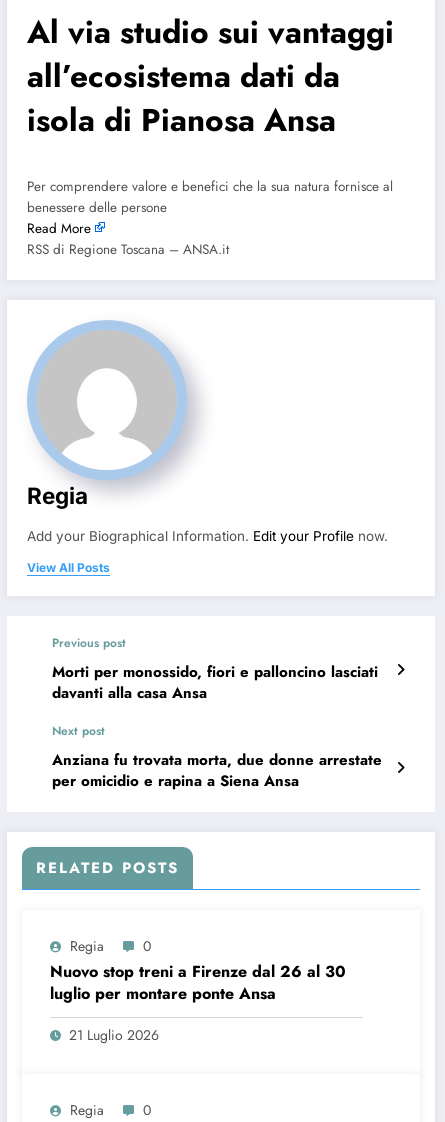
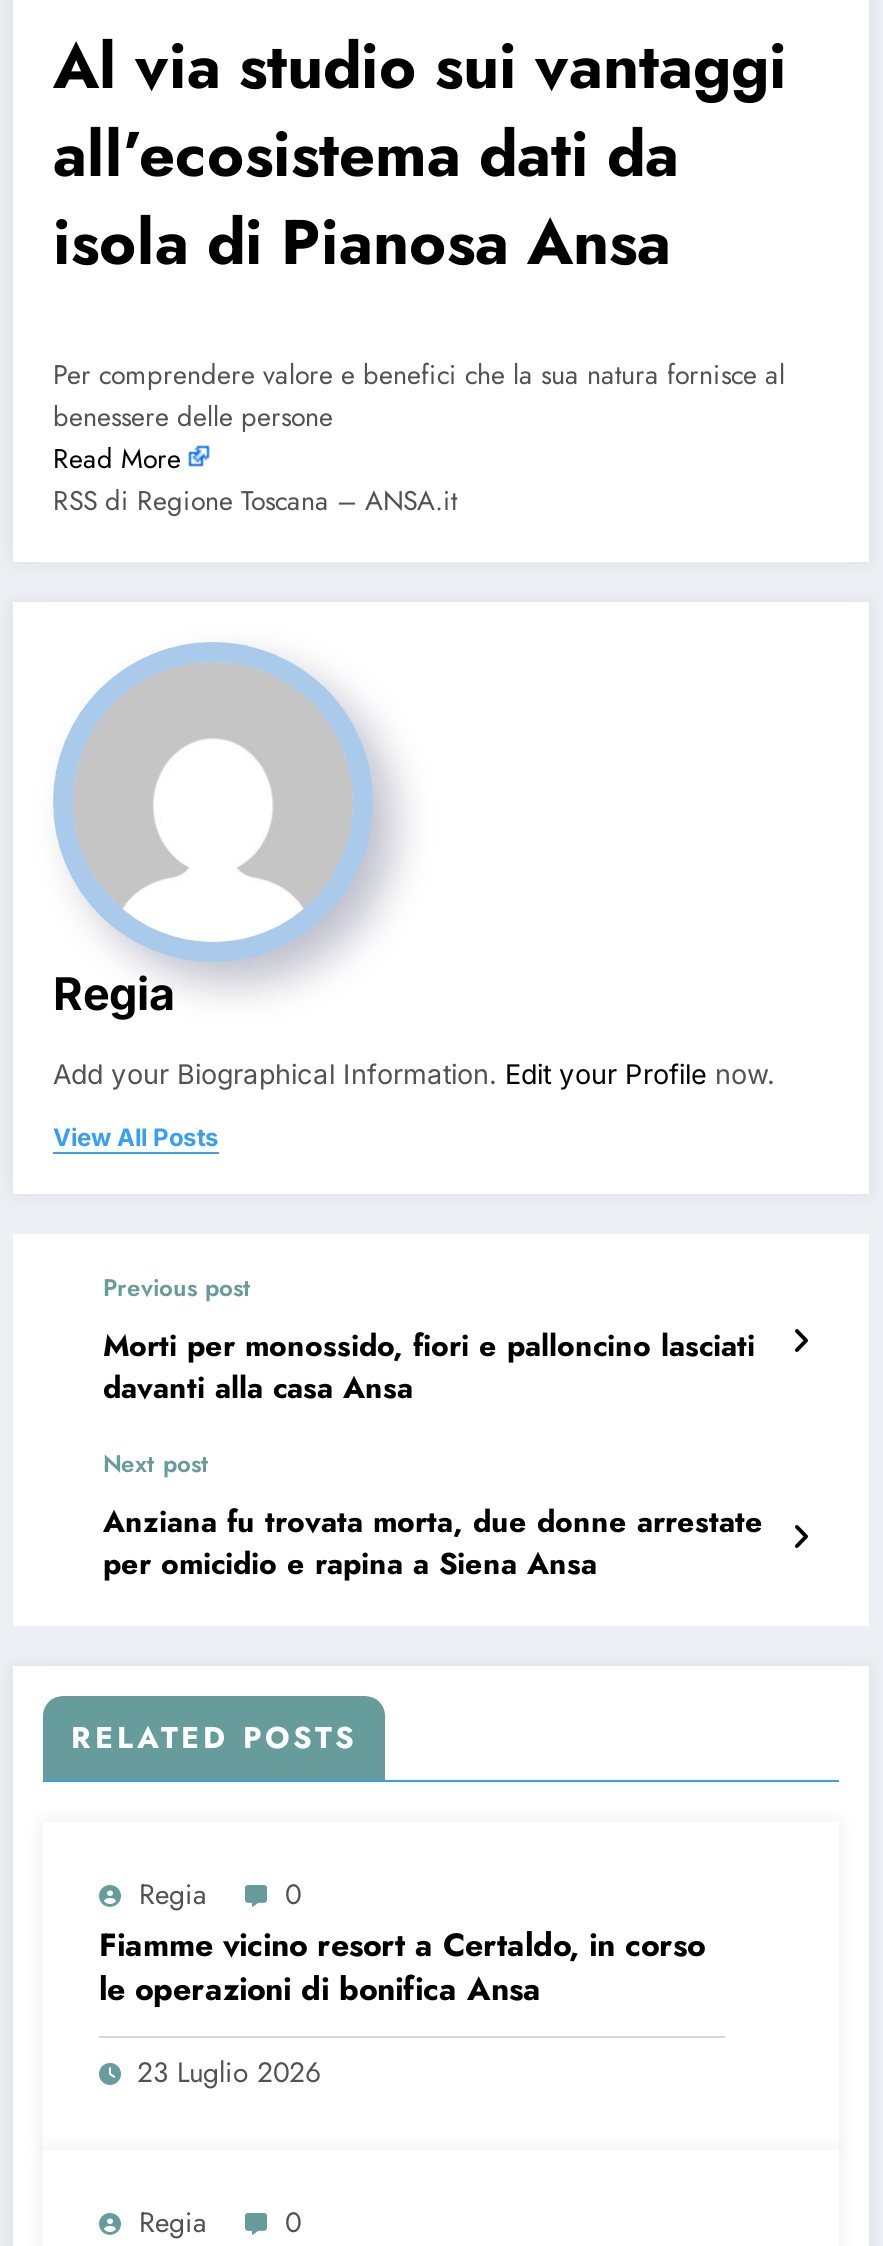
- Nuovo stop treni a Firenze dal 26 al 30
- luglio per montare ponte Ansa
+ Fiamme vicino resort a Certaldo, in corso
+ le operazioni di bonifica Ansa

- 21 Luglio 2026
+ 23 Luglio 2026
